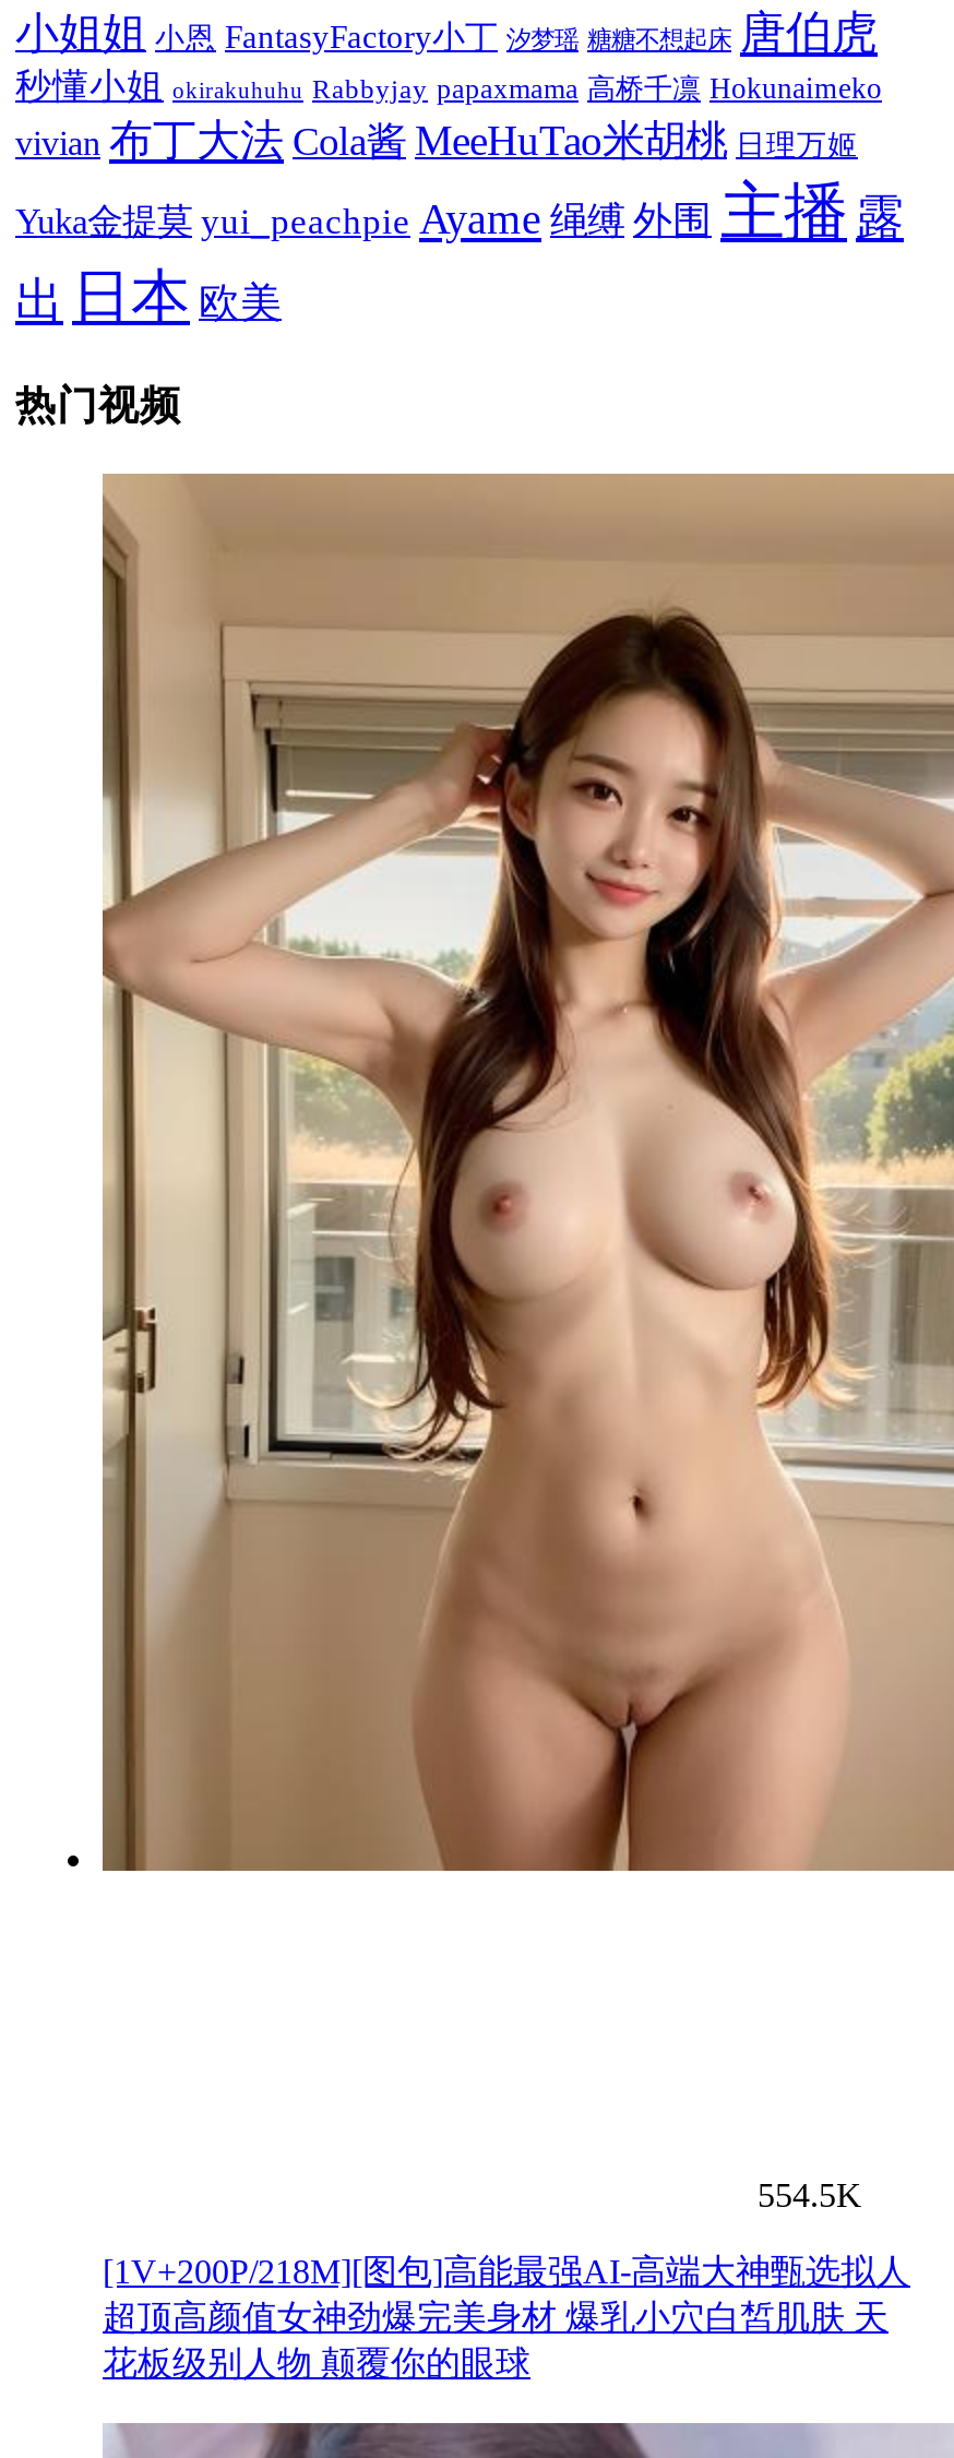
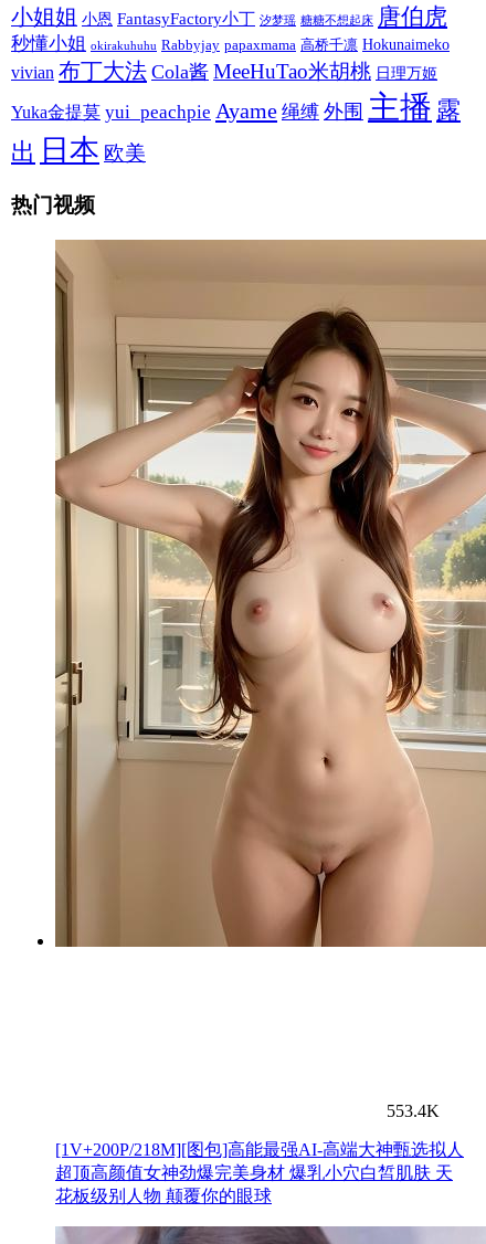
- 554.5K
+ 553.4K
